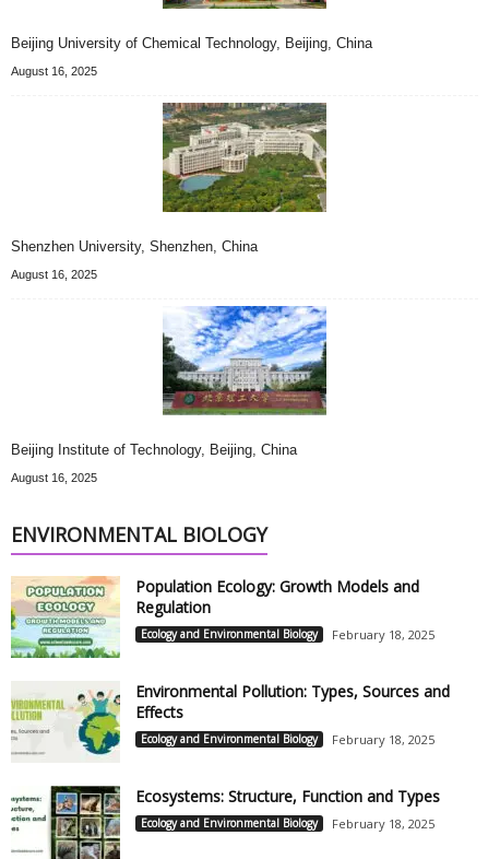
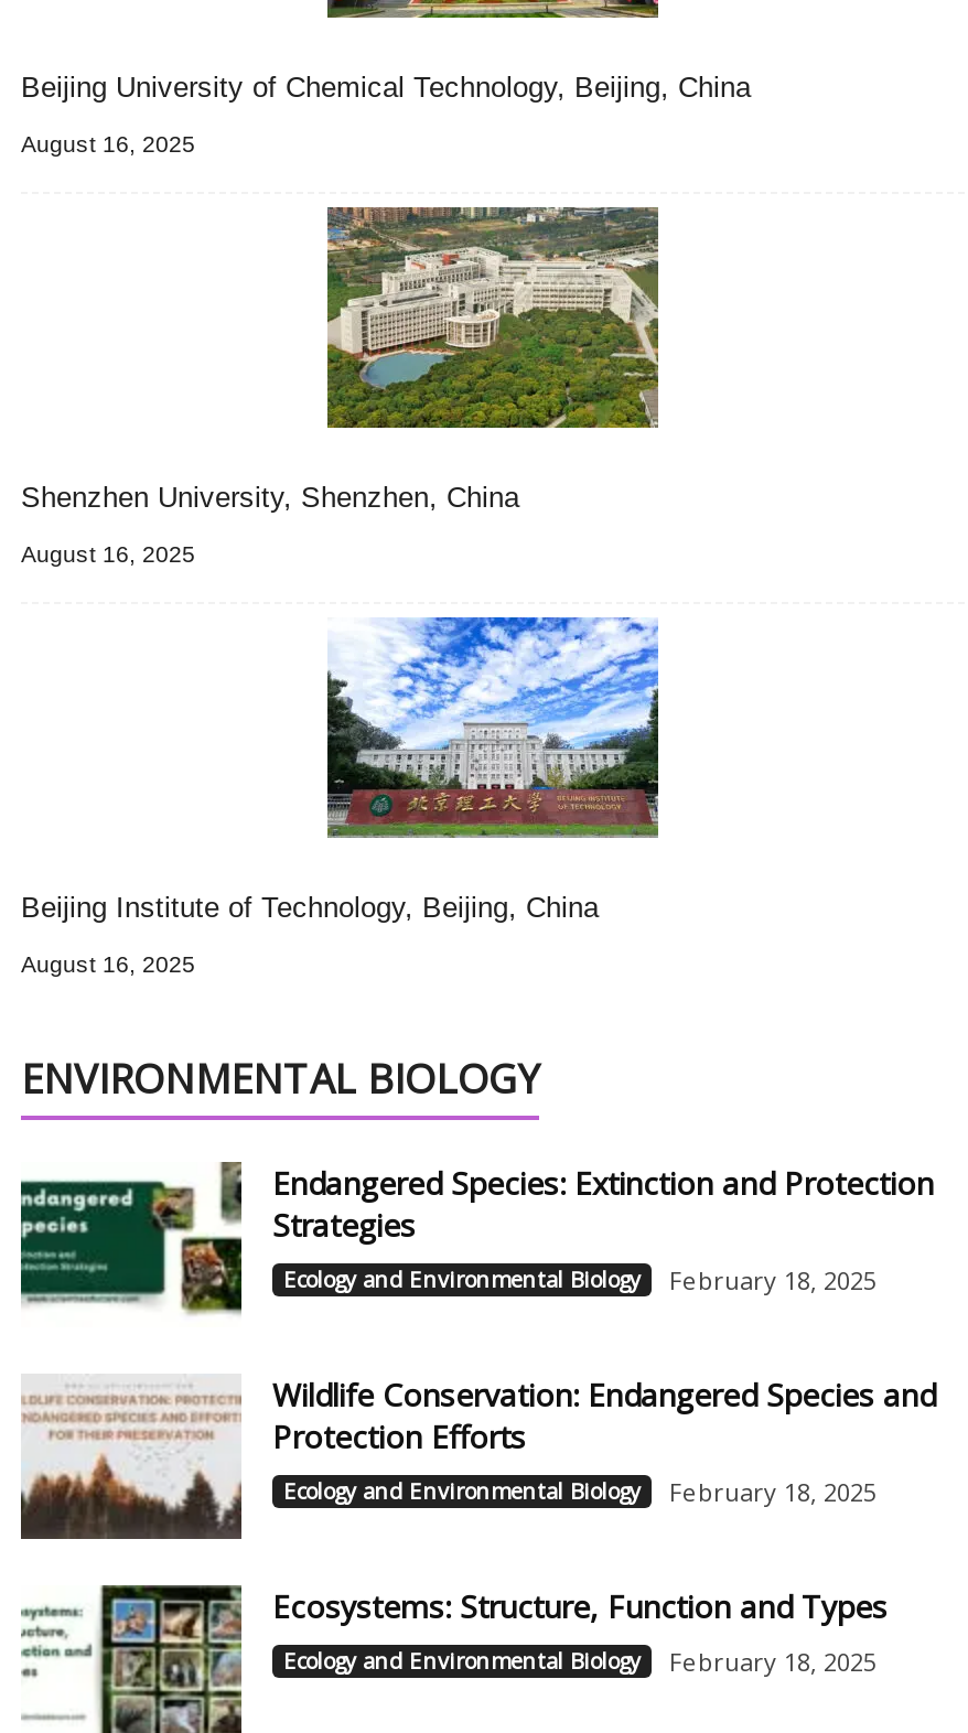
- [image]
- Population Ecology: Growth Models and
- Regulation
+ [image]
+ Endangered Species: Extinction and Protection
+ Strategies

- [image]
- Environmental Pollution: Types, Sources and
- Effects
+ [image]
+ Wildlife Conservation: Endangered Species and
+ Protection Efforts
